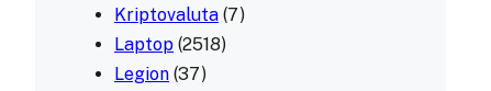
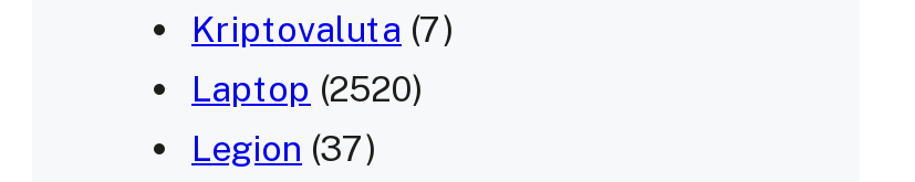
- Laptop (2518)
+ Laptop (2520)
